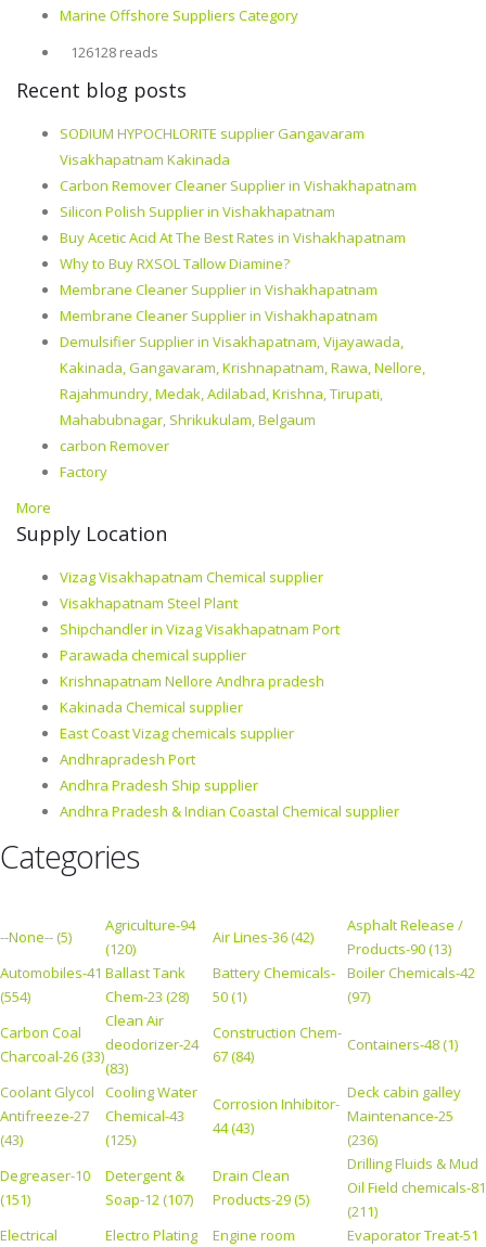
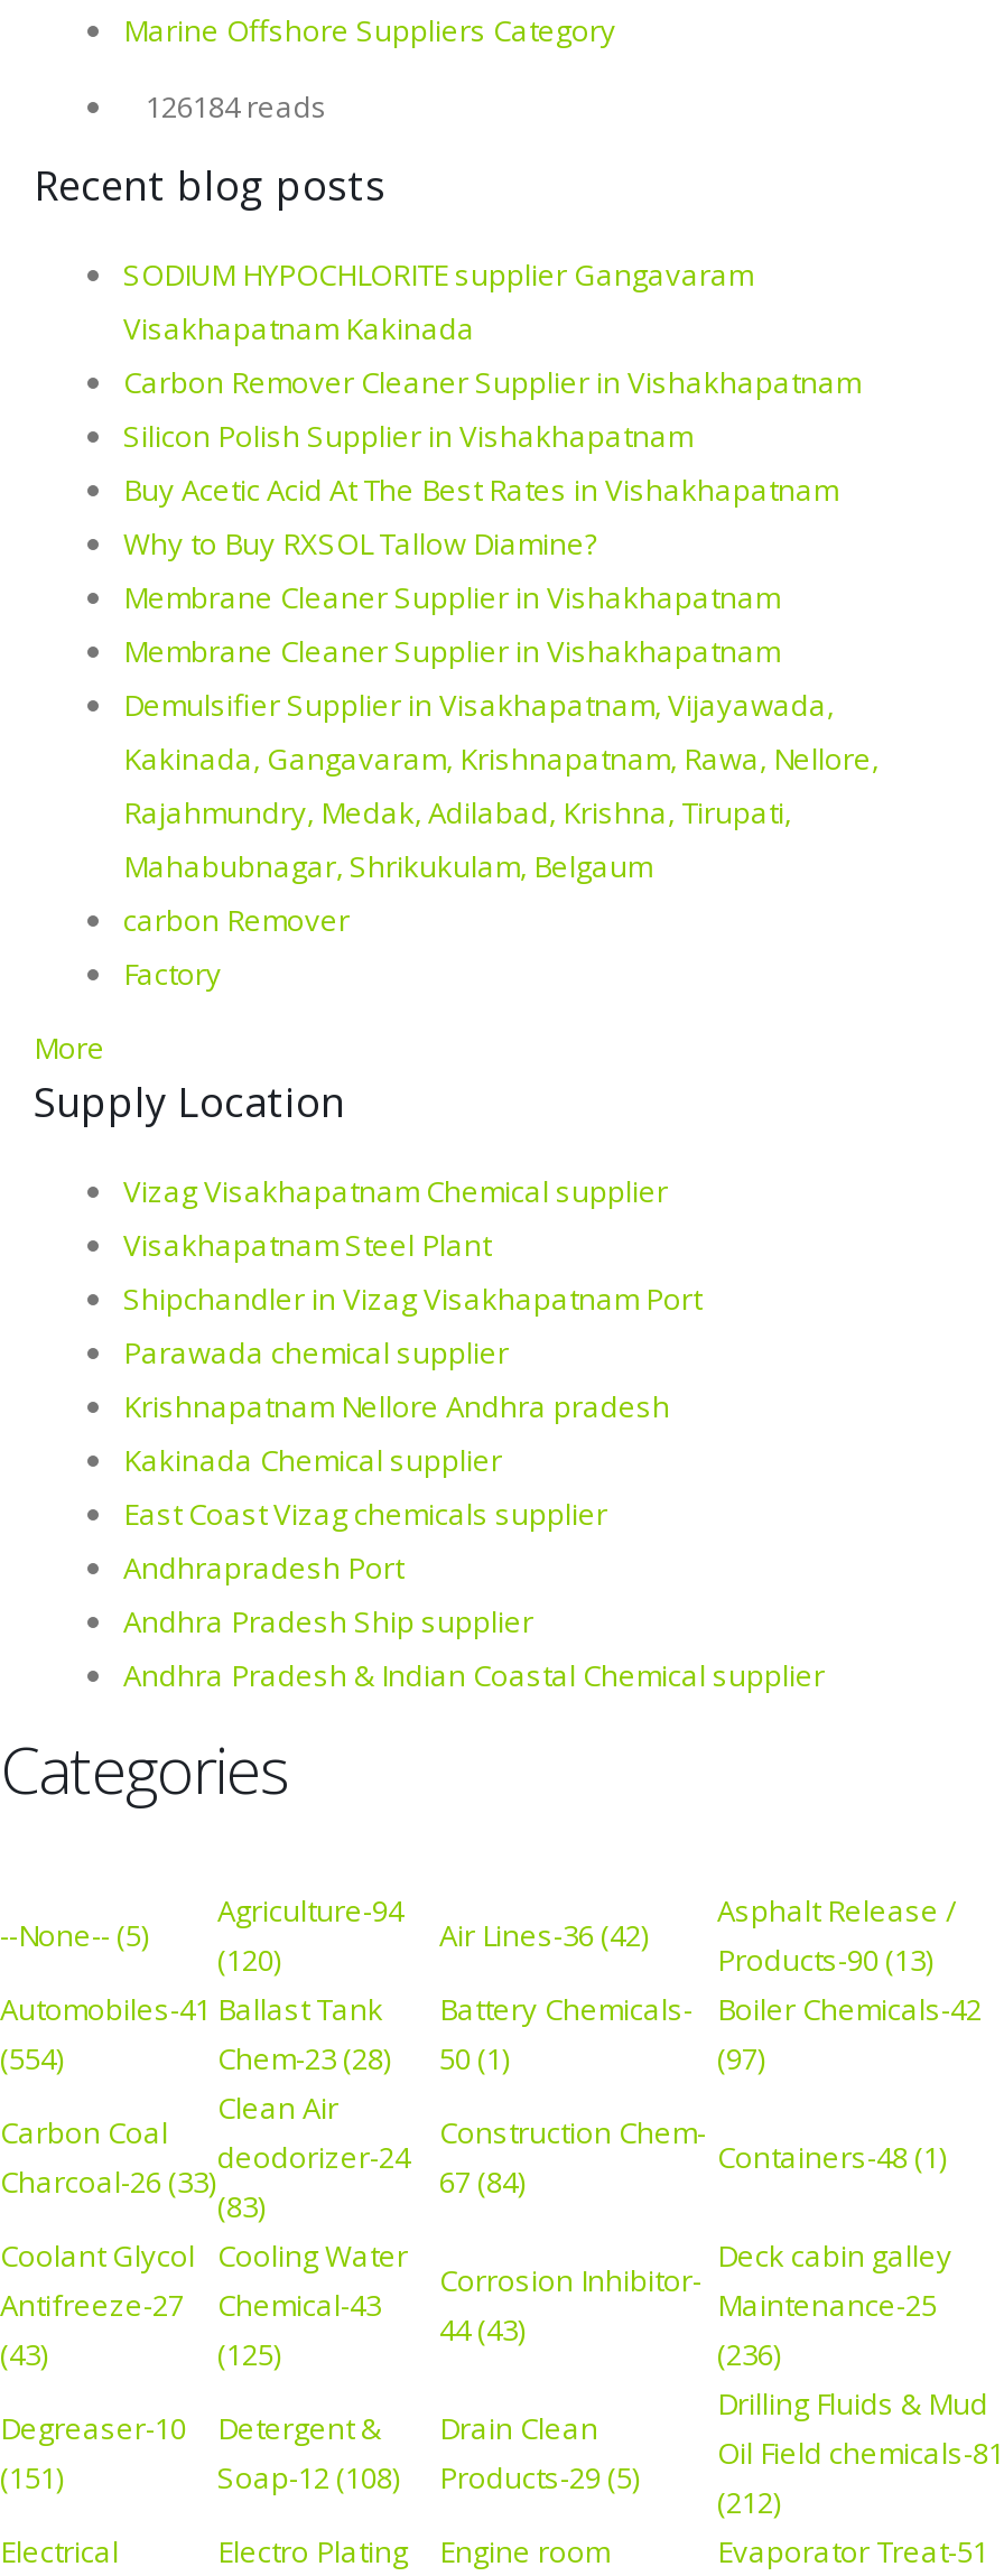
- 126128 reads
+ 126184 reads

- Soap-12 (107) Products-29 (5)
+ Soap-12 (108) Products-29 (5)

- (211)
+ (212)
